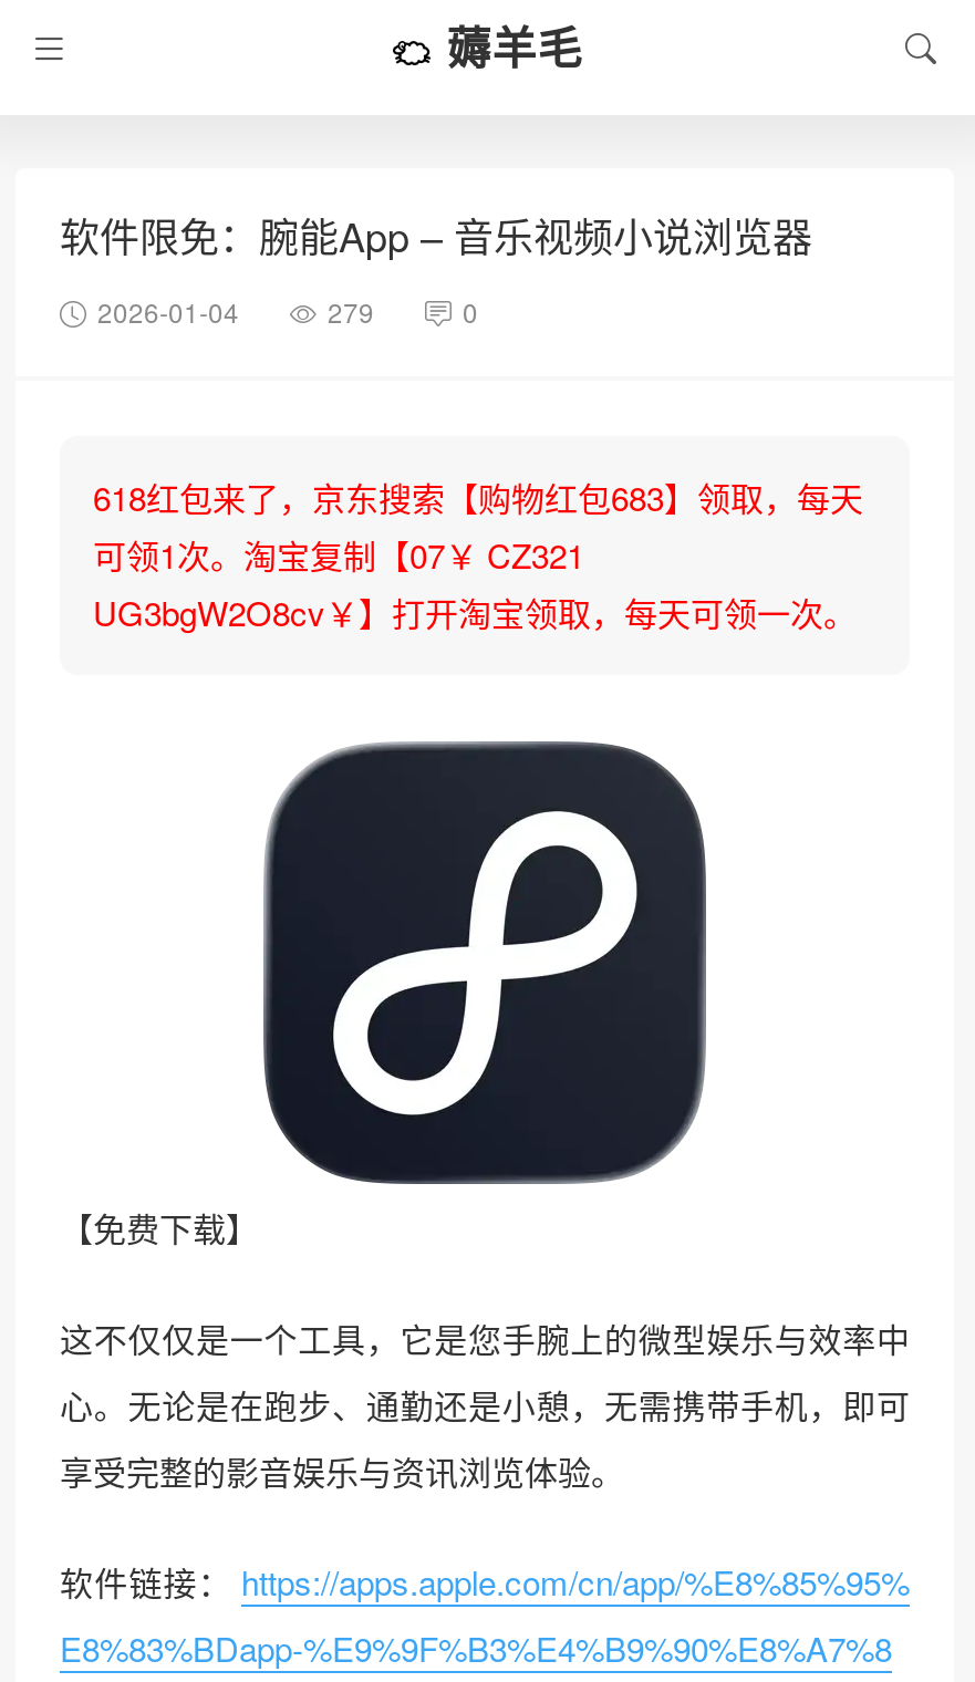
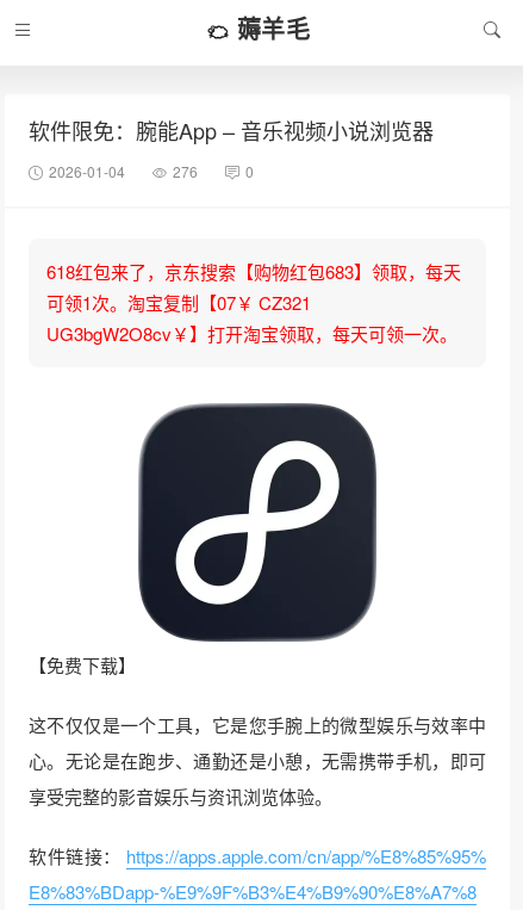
- 279
+ 276
